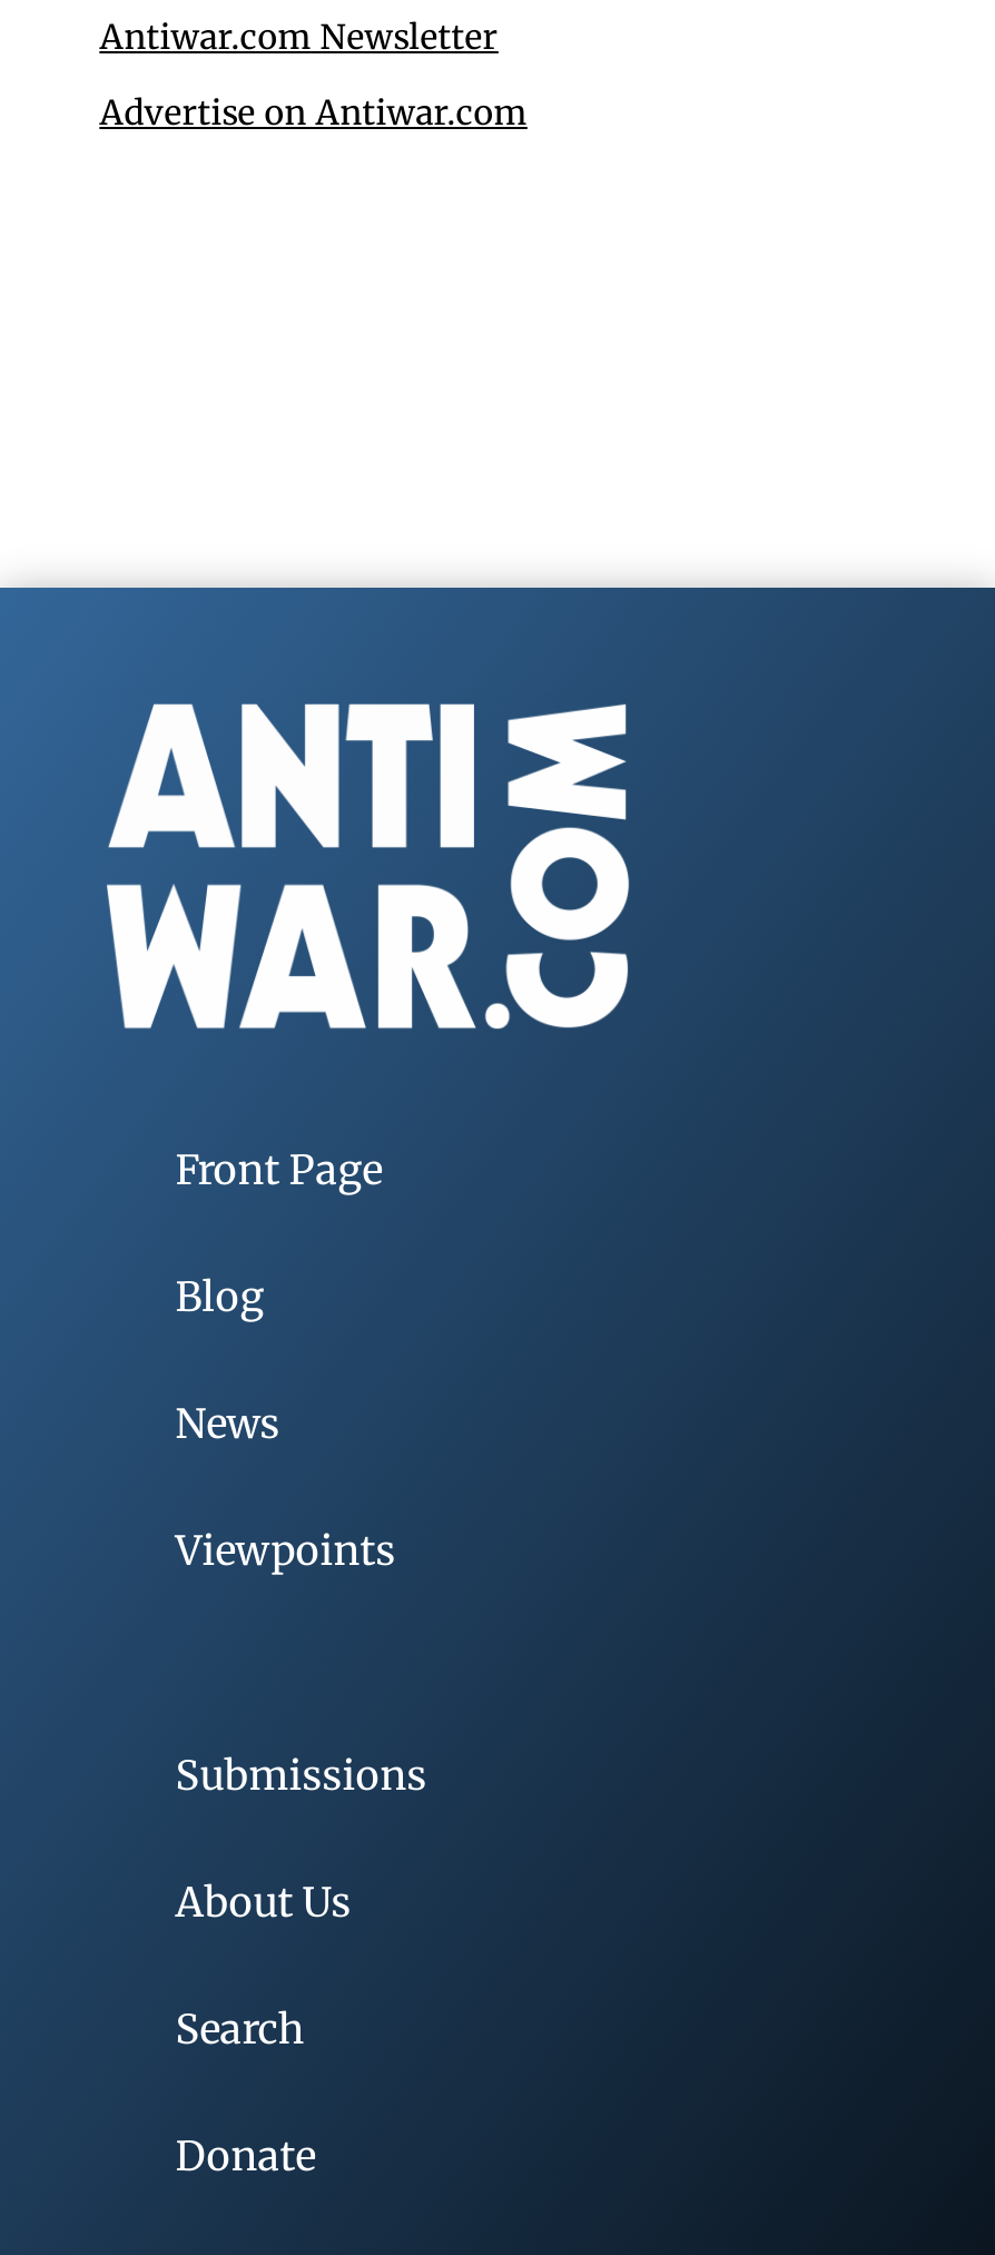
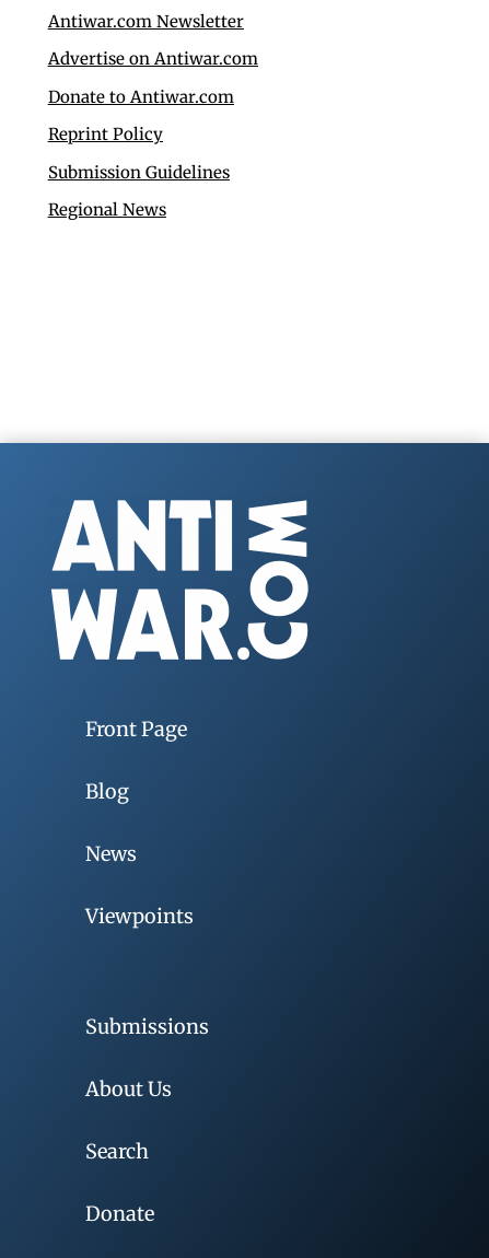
+ Donate to Antiwar.com
+ Reprint Policy
+ Submission Guidelines
+ Regional News
